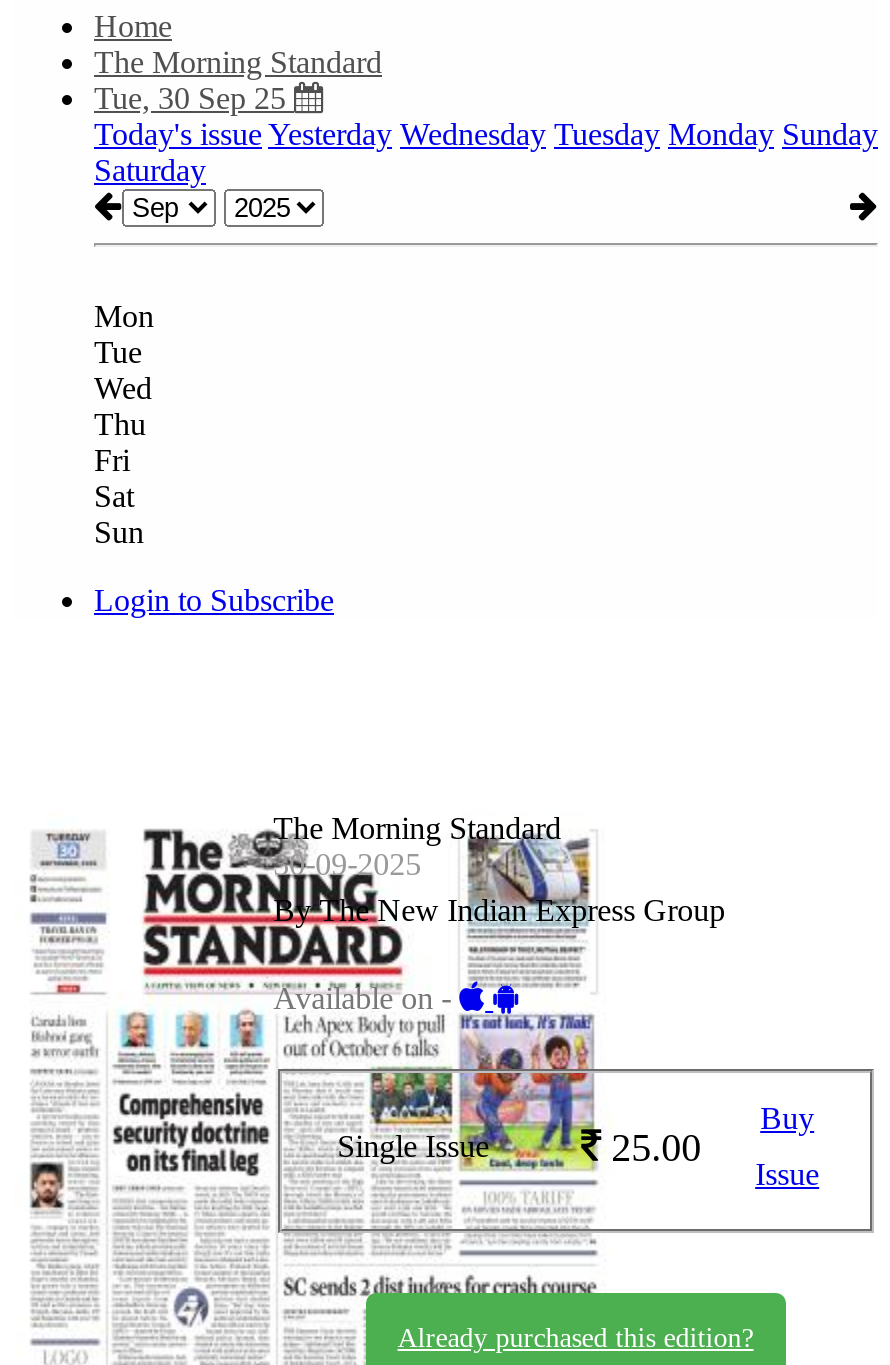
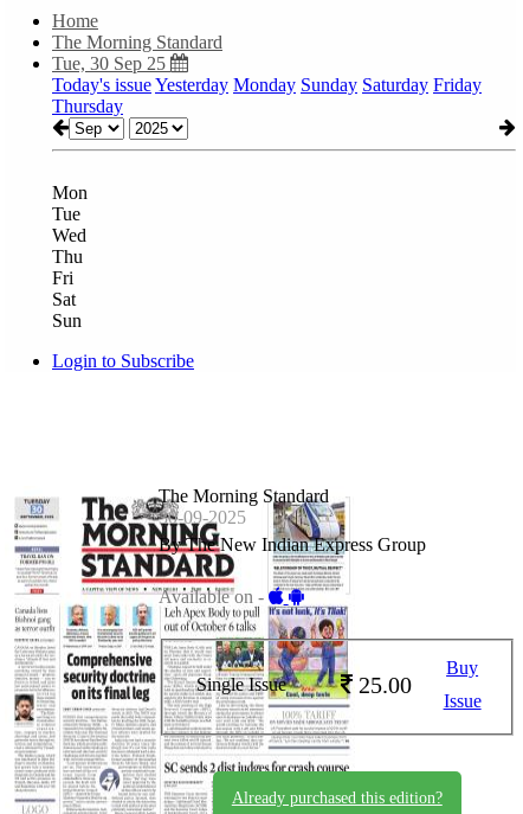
- Today's issue Yesterday Wednesday Tuesday Monday Sunday
- Saturday
+ Today's issue Yesterday Monday Sunday Saturday Friday
+ Thursday
